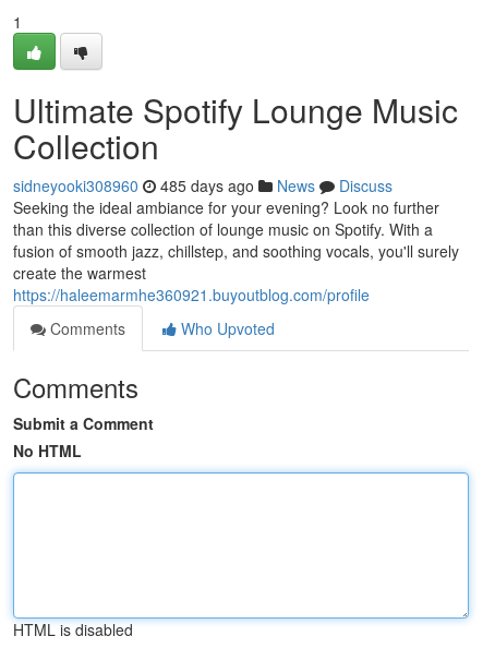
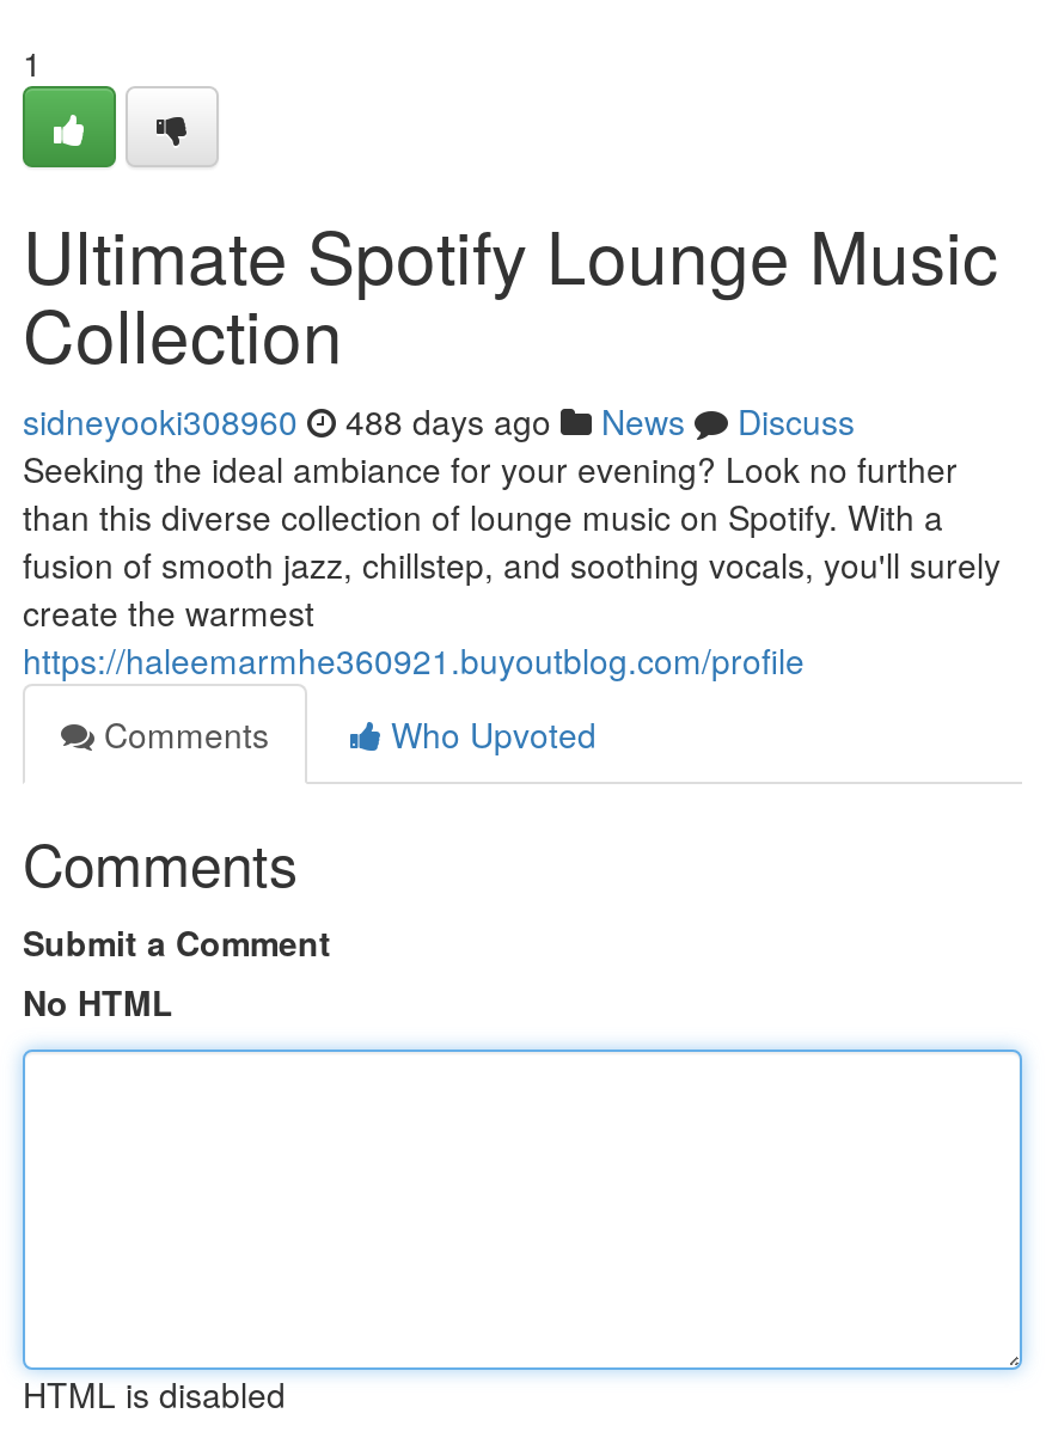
- sidneyooki308960 485 days ago News Discuss
+ sidneyooki308960 488 days ago News Discuss
